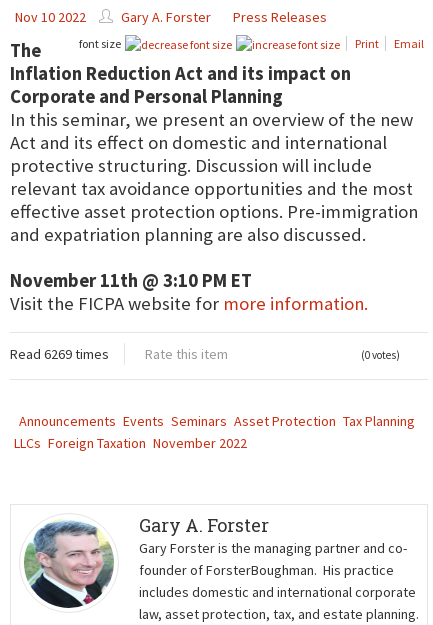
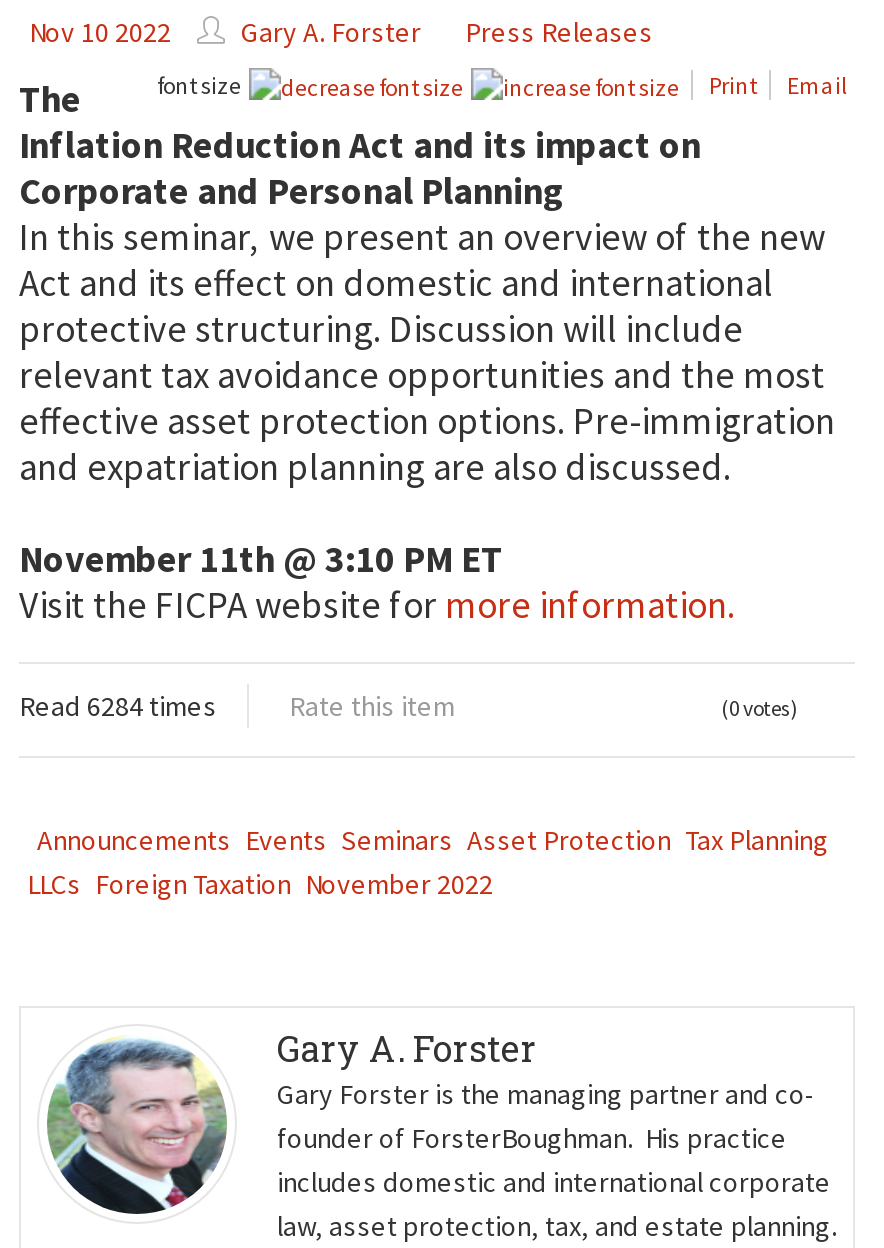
- Read 6269 times Rate this item
+ Read 6284 times Rate this item
